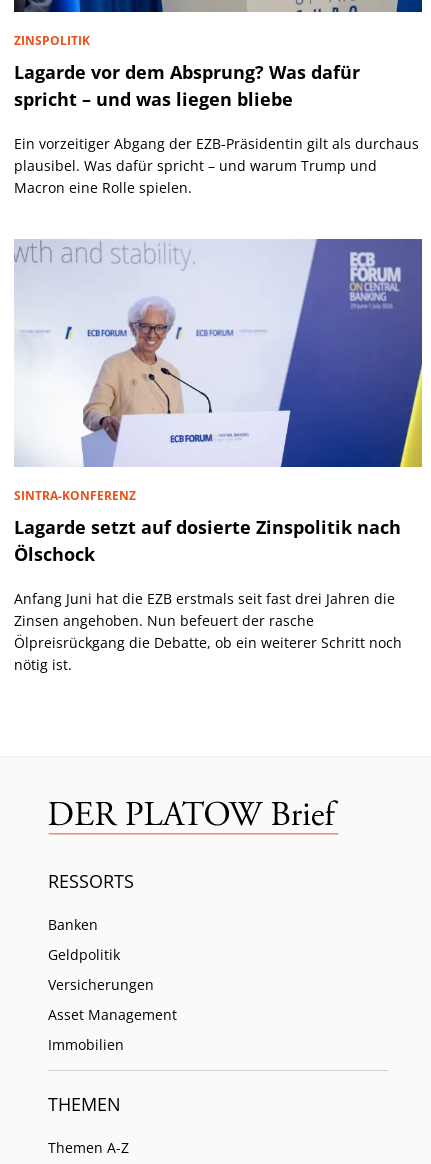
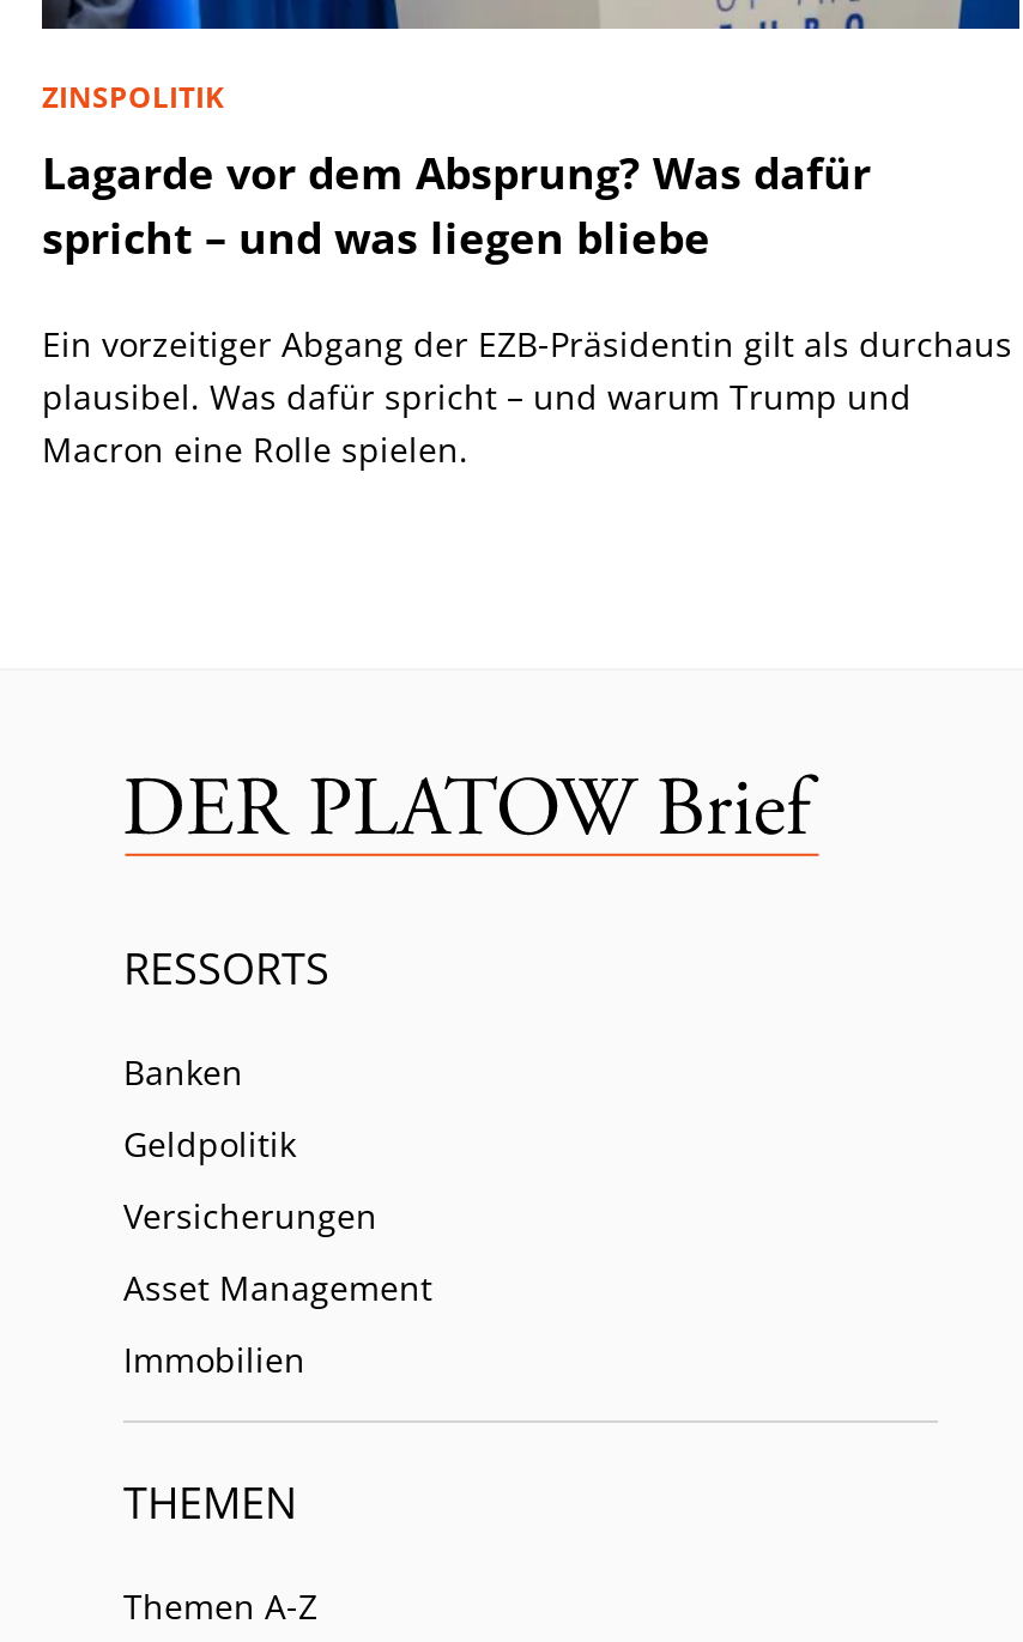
- [image]
- SINTRA-KONFERENZ
- Lagarde setzt auf dosierte Zinspolitik nach
- Ölschock
- Anfang Juni hat die EZB erstmals seit fast drei Jahren die
- Zinsen angehoben. Nun befeuert der rasche
- Ölpreisrückgang die Debatte, ob ein weiterer Schritt noch
- nötig ist.
